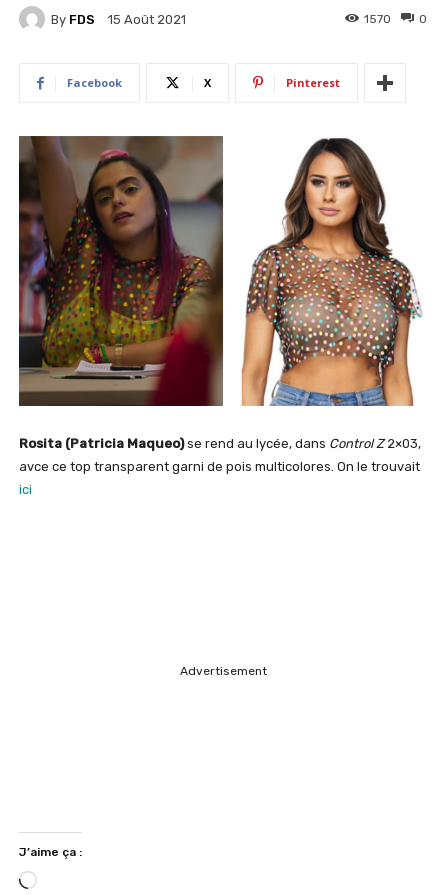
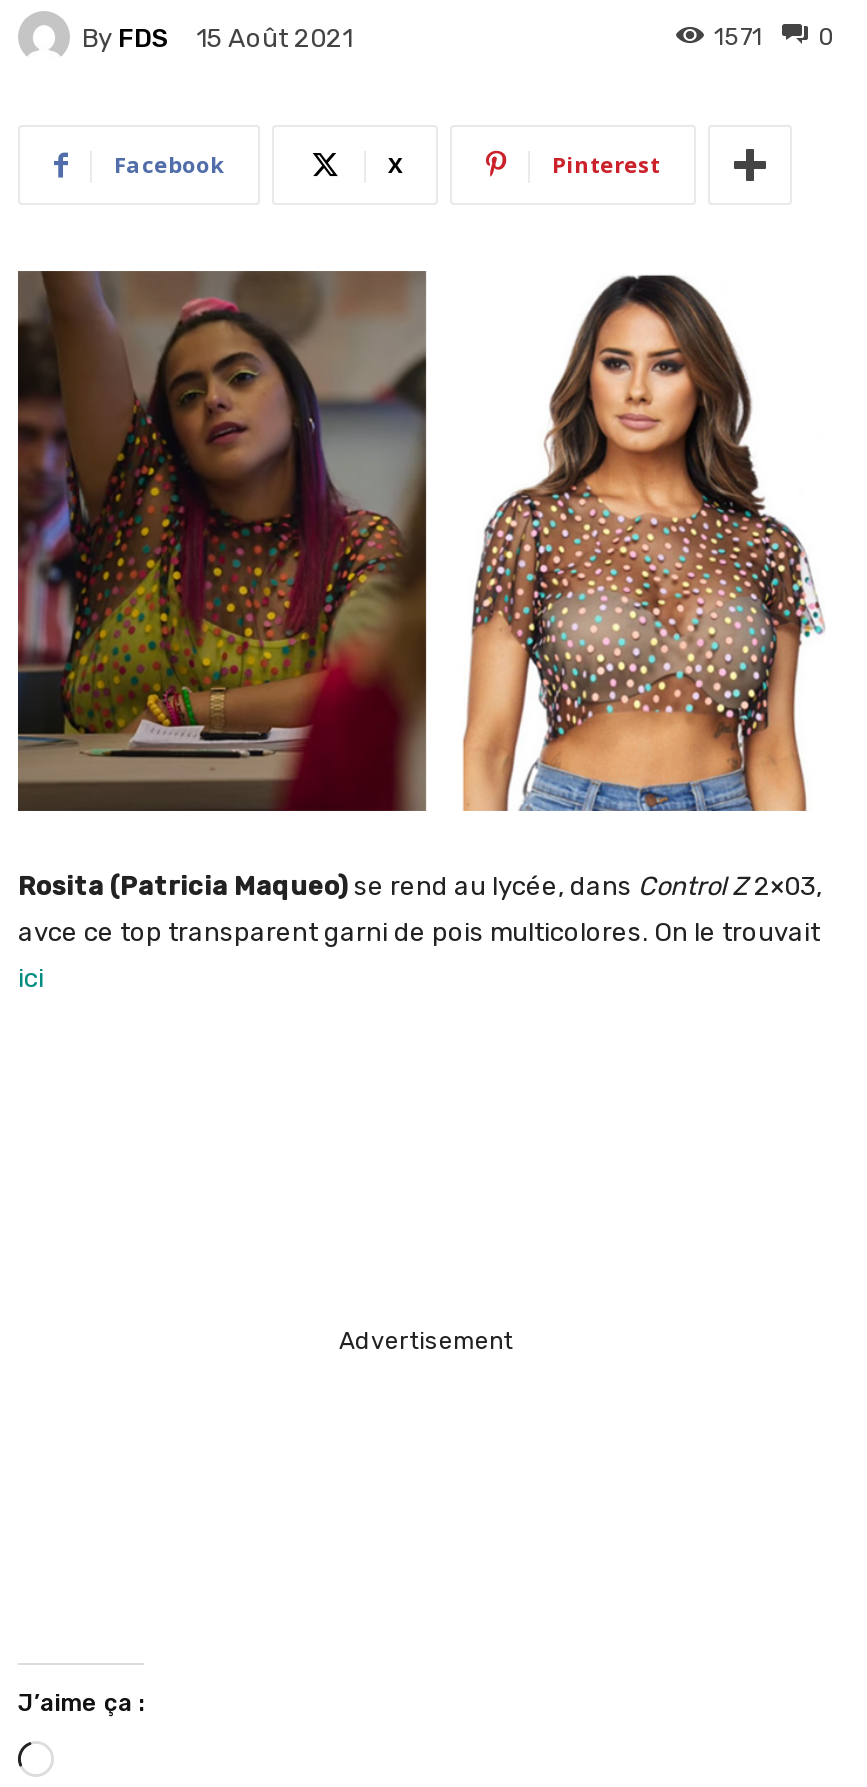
- 1570
+ 1571
